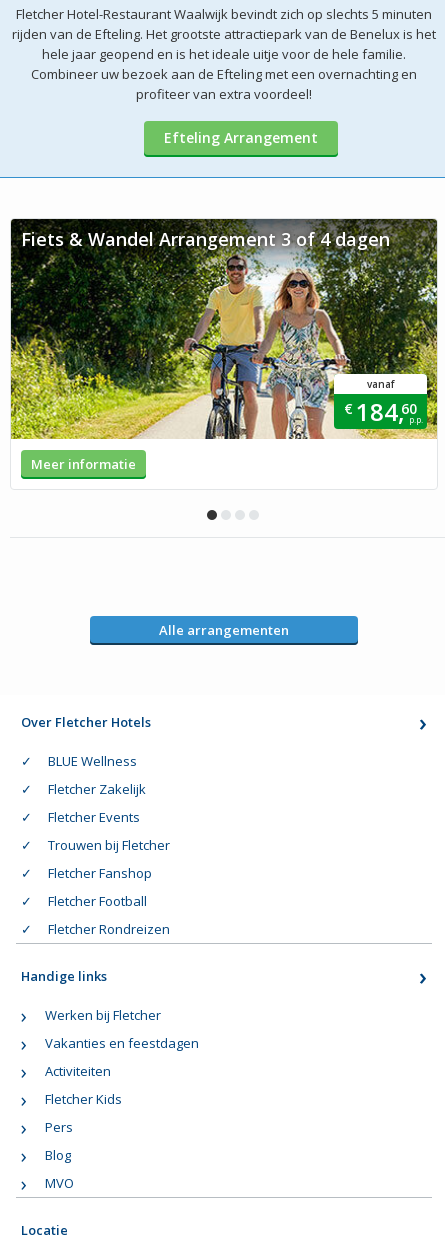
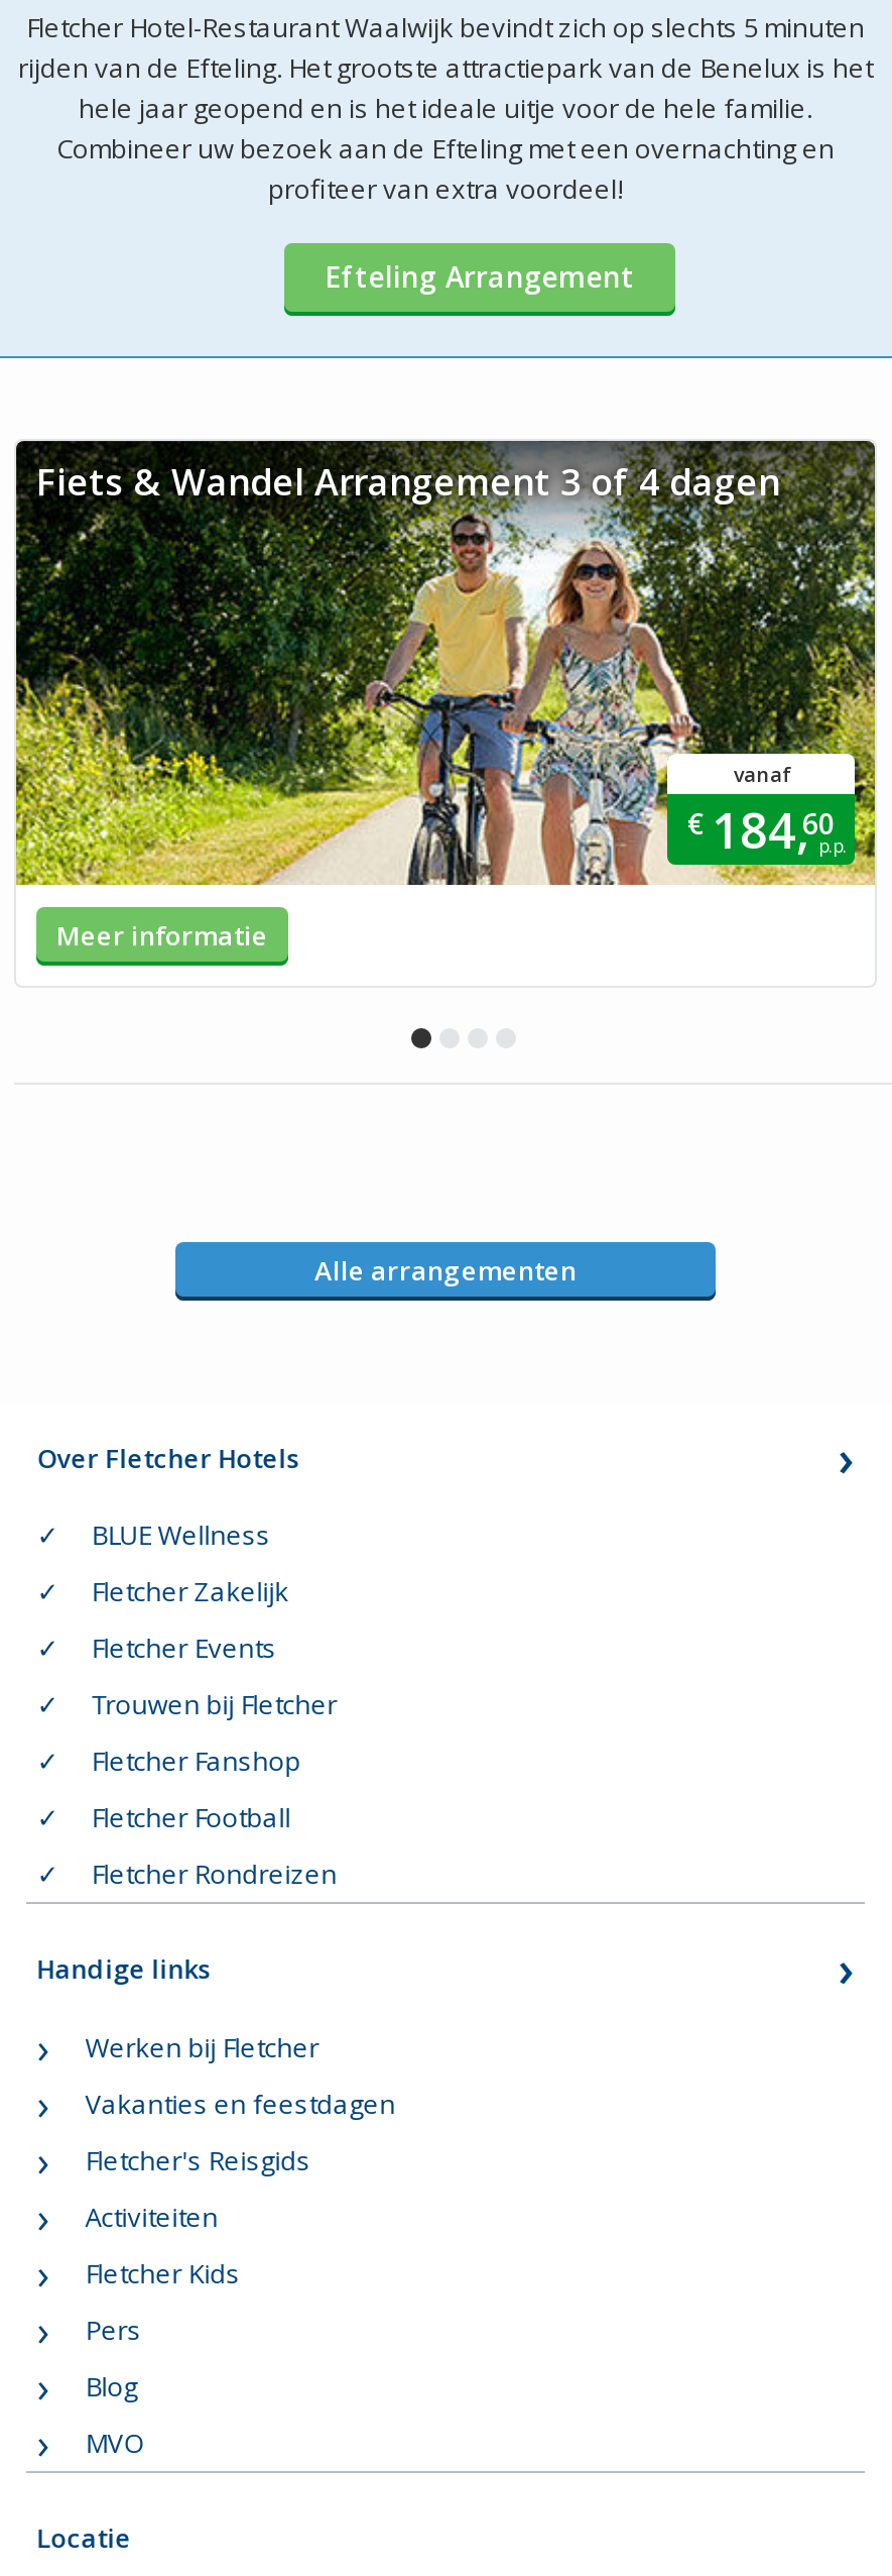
+ Fletcher's Reisgids
